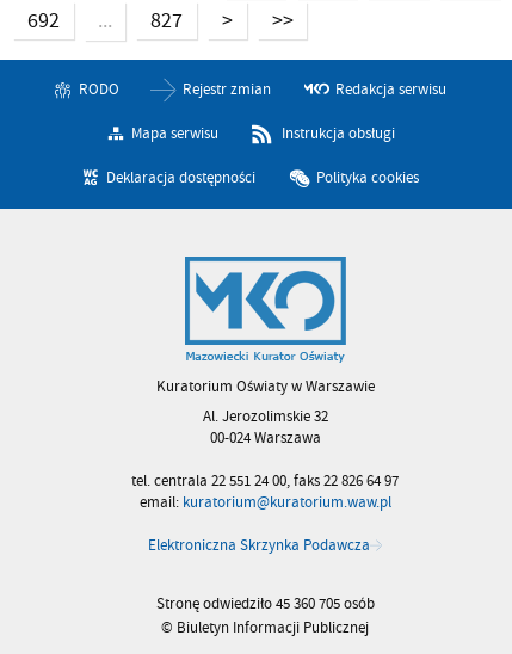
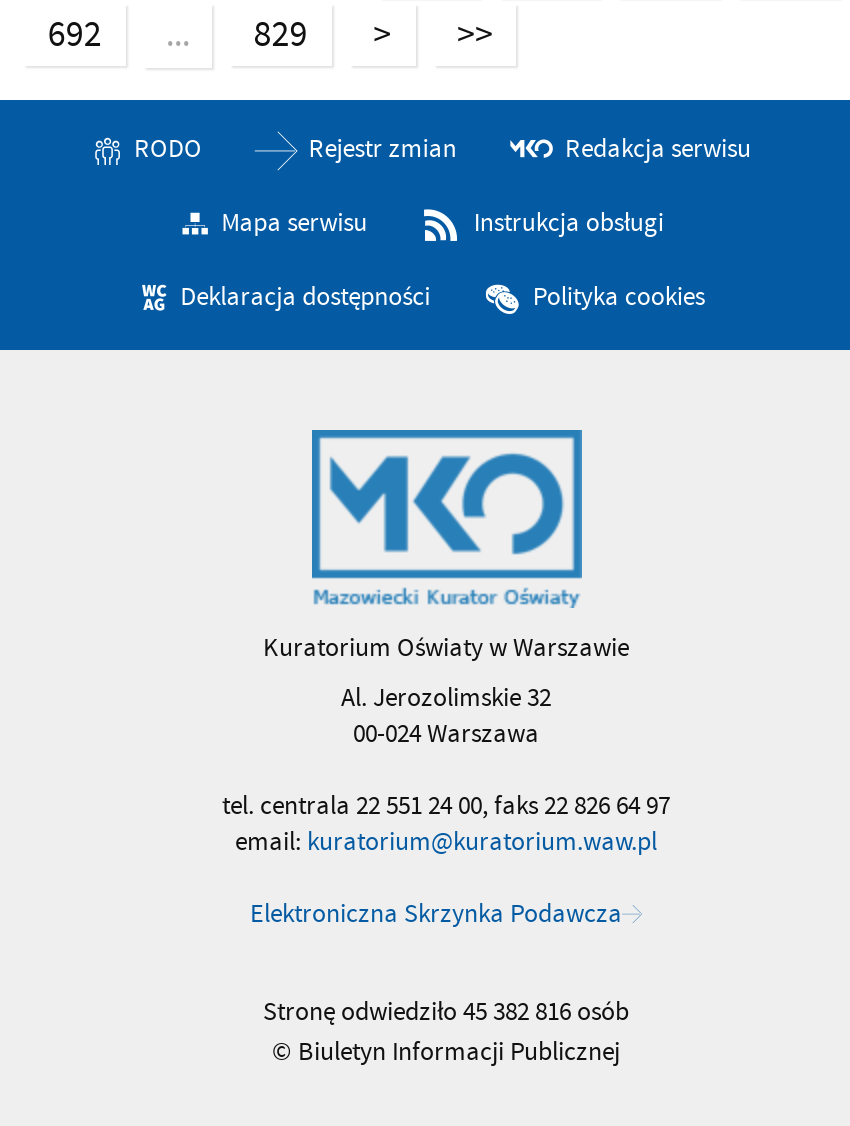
- 827
+ 829

- Stronę odwiedziło 45 360 705 osób
+ Stronę odwiedziło 45 382 816 osób
